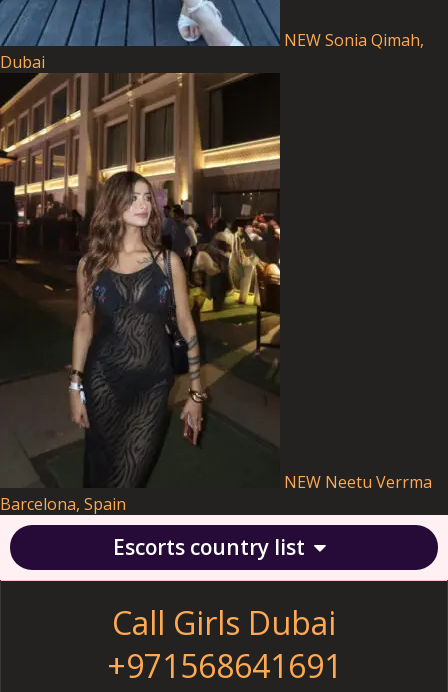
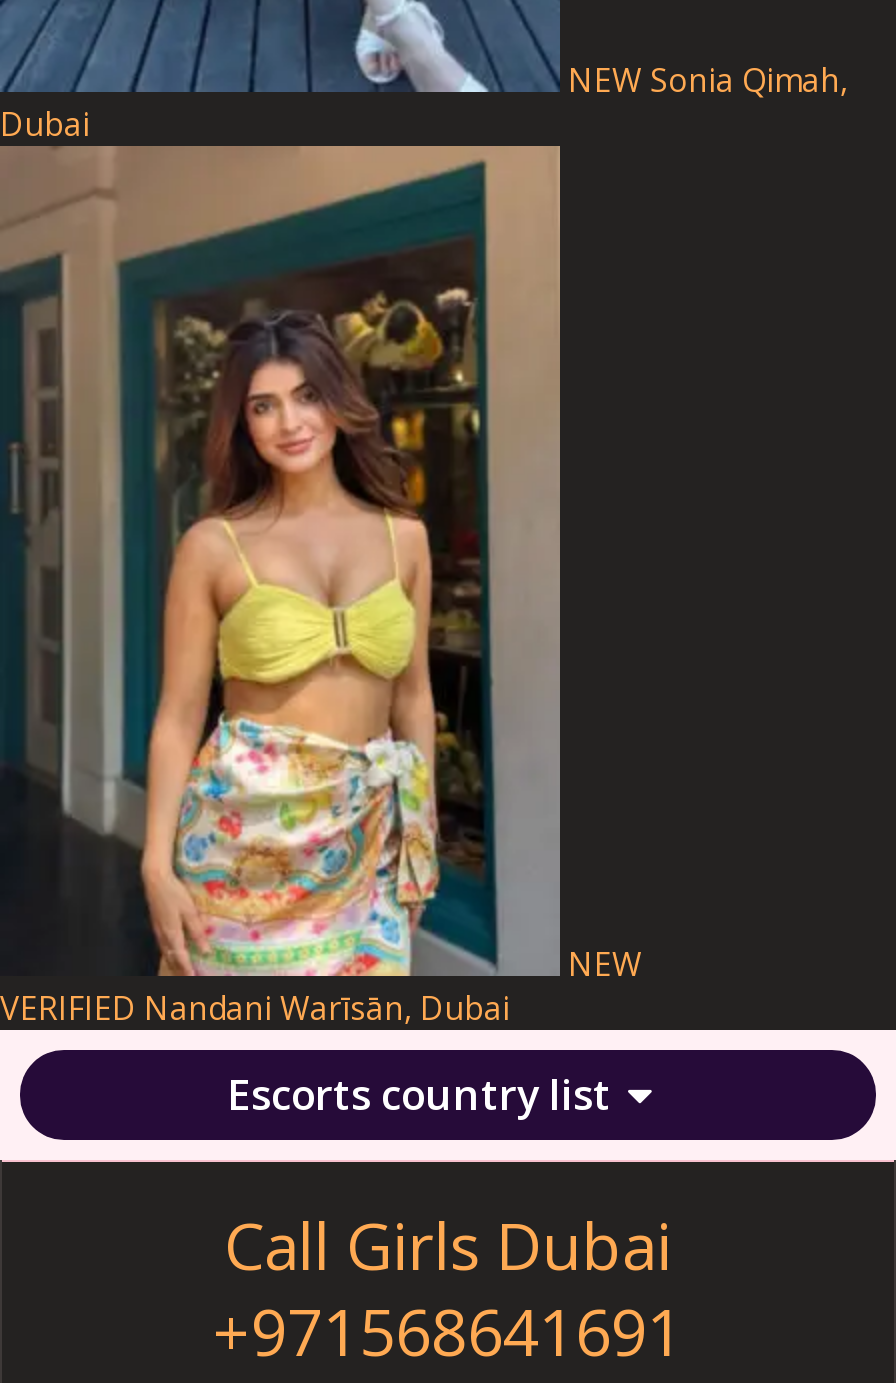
- [image]
- NEW Neetu Verrma
- Barcelona, Spain
+ [image]
+ NEW
+ VERIFIED Nandani Warīsān, Dubai
